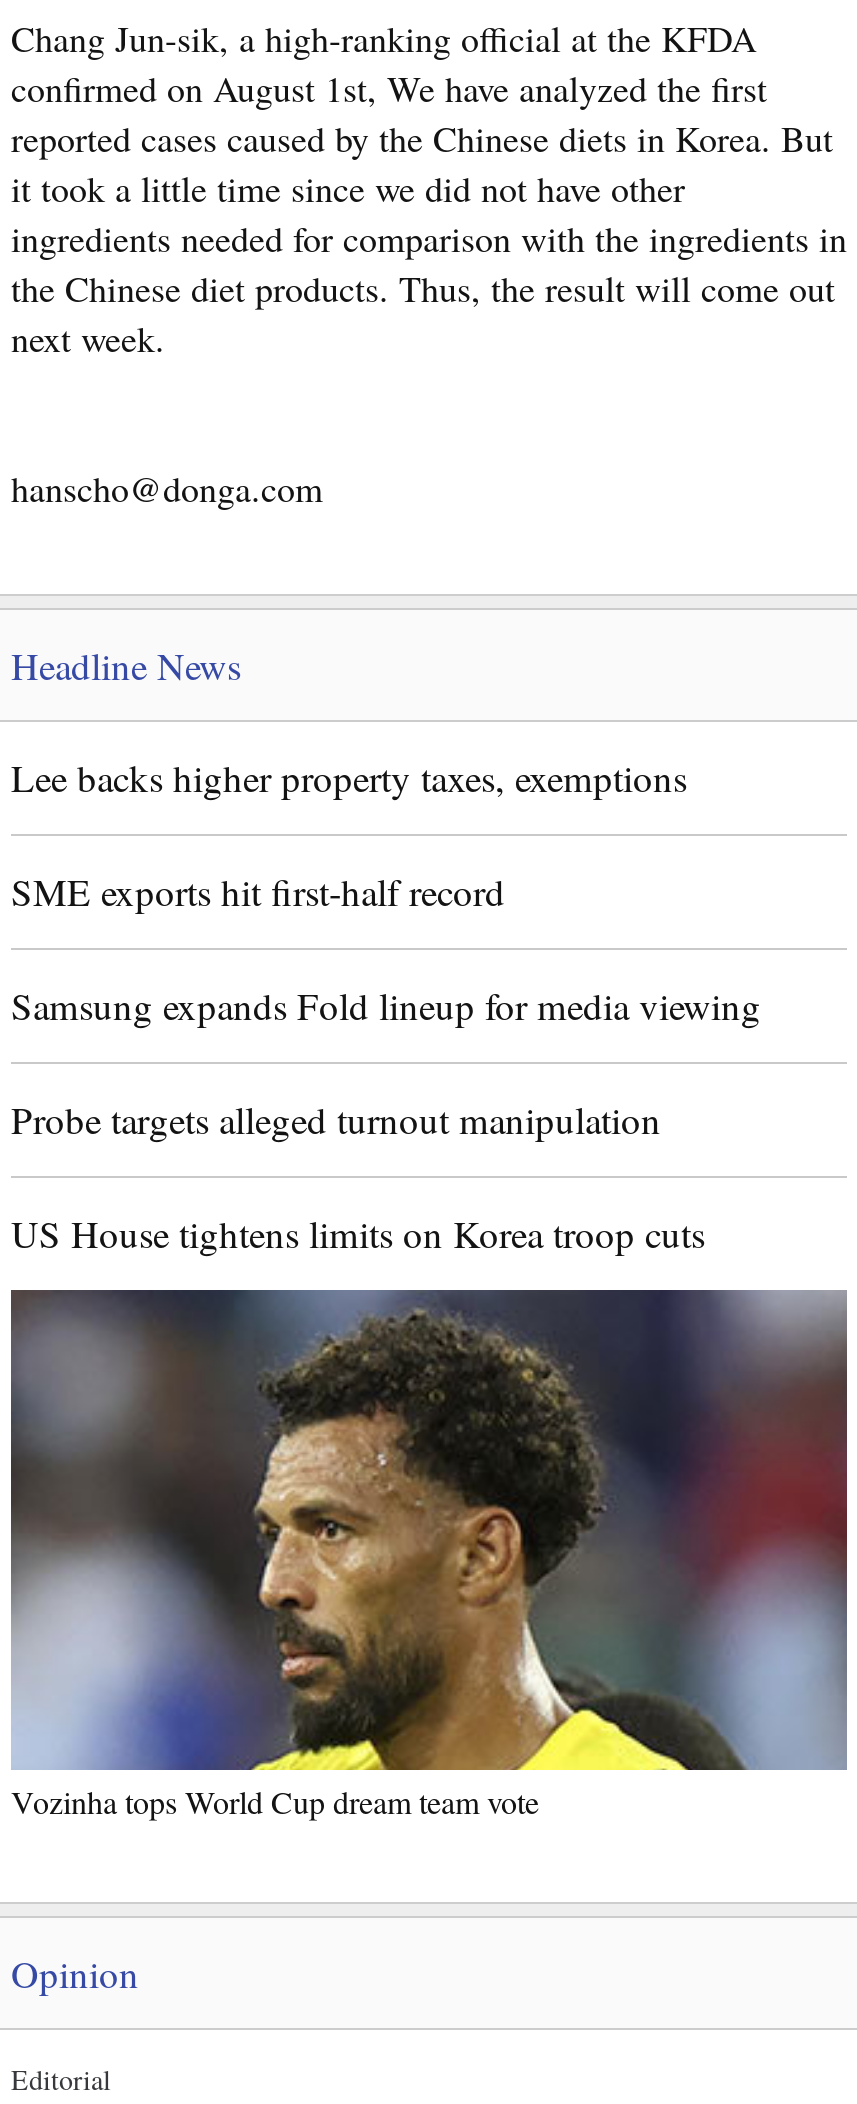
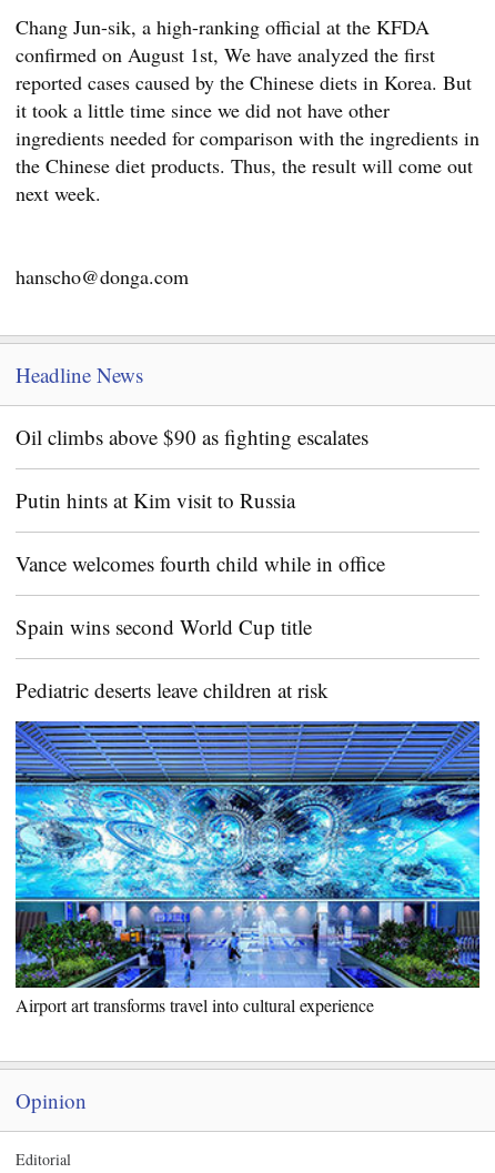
- Lee backs higher property taxes, exemptions
+ Oil climbs above $90 as fighting escalates

- SME exports hit first-half record
+ Putin hints at Kim visit to Russia

- Samsung expands Fold lineup for media viewing
+ Vance welcomes fourth child while in office

- Probe targets alleged turnout manipulation
+ Spain wins second World Cup title

- US House tightens limits on Korea troop cuts
+ Pediatric deserts leave children at risk

- [image]
- Vozinha tops World Cup dream team vote
+ [image]
+ Airport art transforms travel into cultural experience
